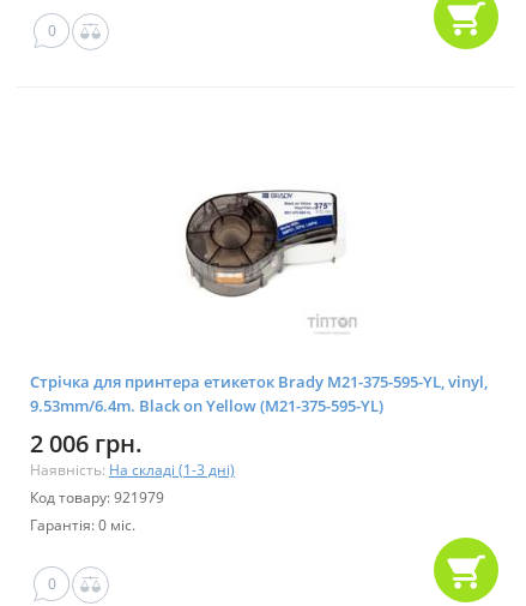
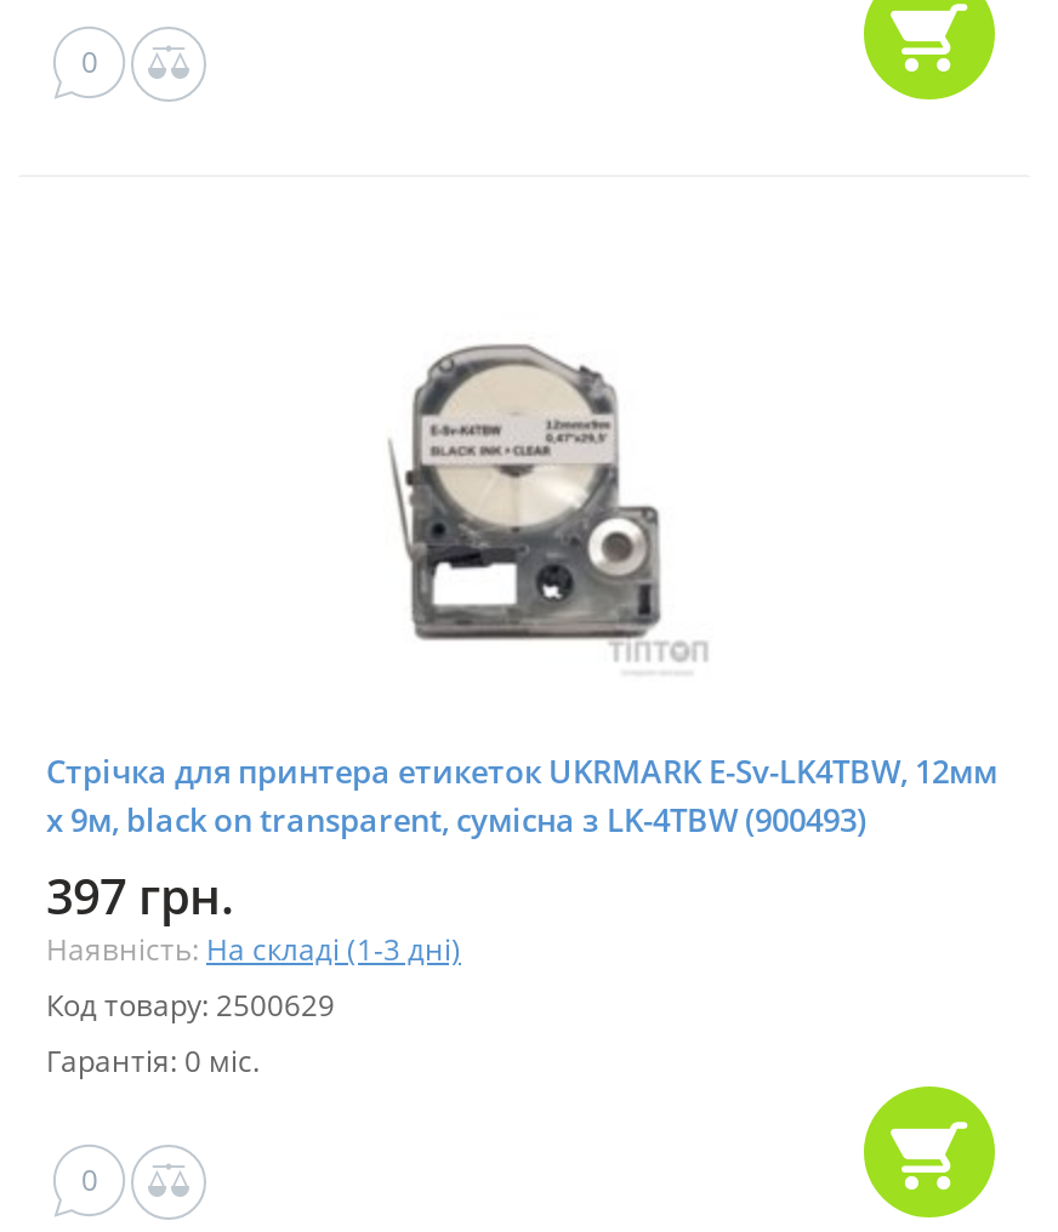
- [image]
+ [image]

- Стрічка для принтера етикеток Brady M21-375-595-YL, vinyl,
- 9.53mm/6.4m. Black on Yellow (M21-375-595-YL)
- 2 006 грн.
+ Стрічка для принтера етикеток UKRMARK E-Sv-LK4TBW, 12мм
+ х 9м, black on transparent, сумісна з LK-4TBW (900493)
+ 397 грн.

- Код товару: 921979
+ Код товару: 2500629
